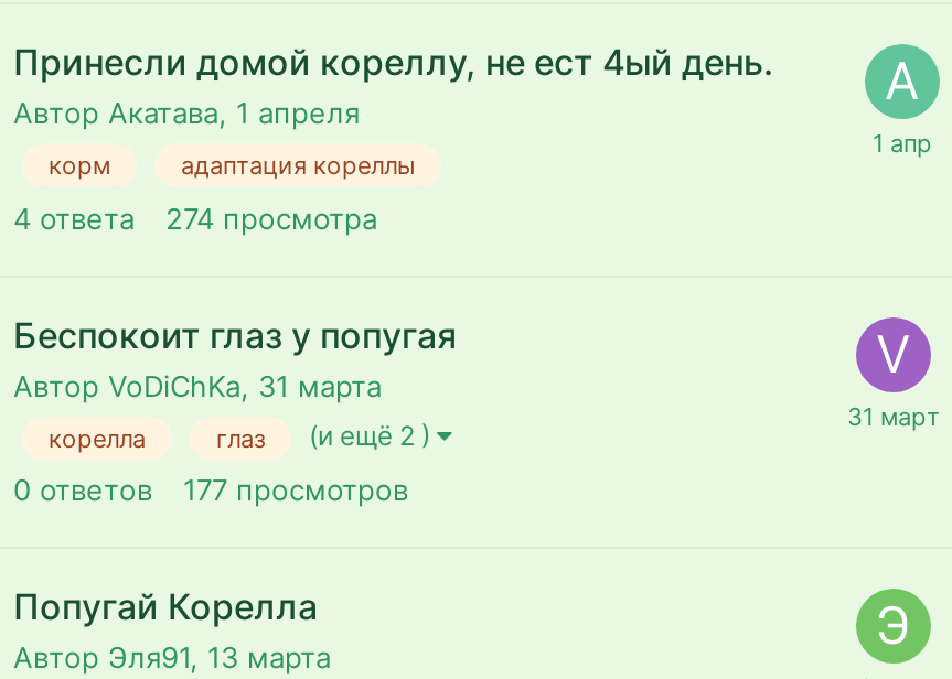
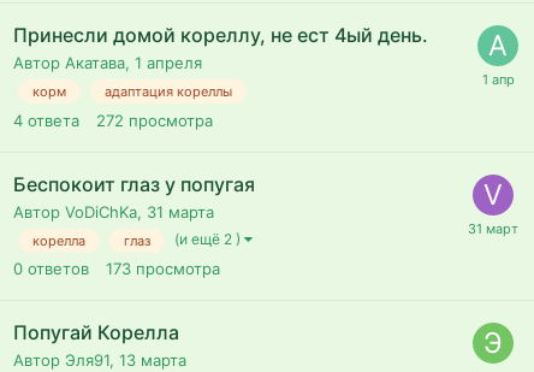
- 4 ответа 274 просмотра
+ 4 ответа 272 просмотра

- 0 ответов 177 просмотров
+ 0 ответов 173 просмотра
